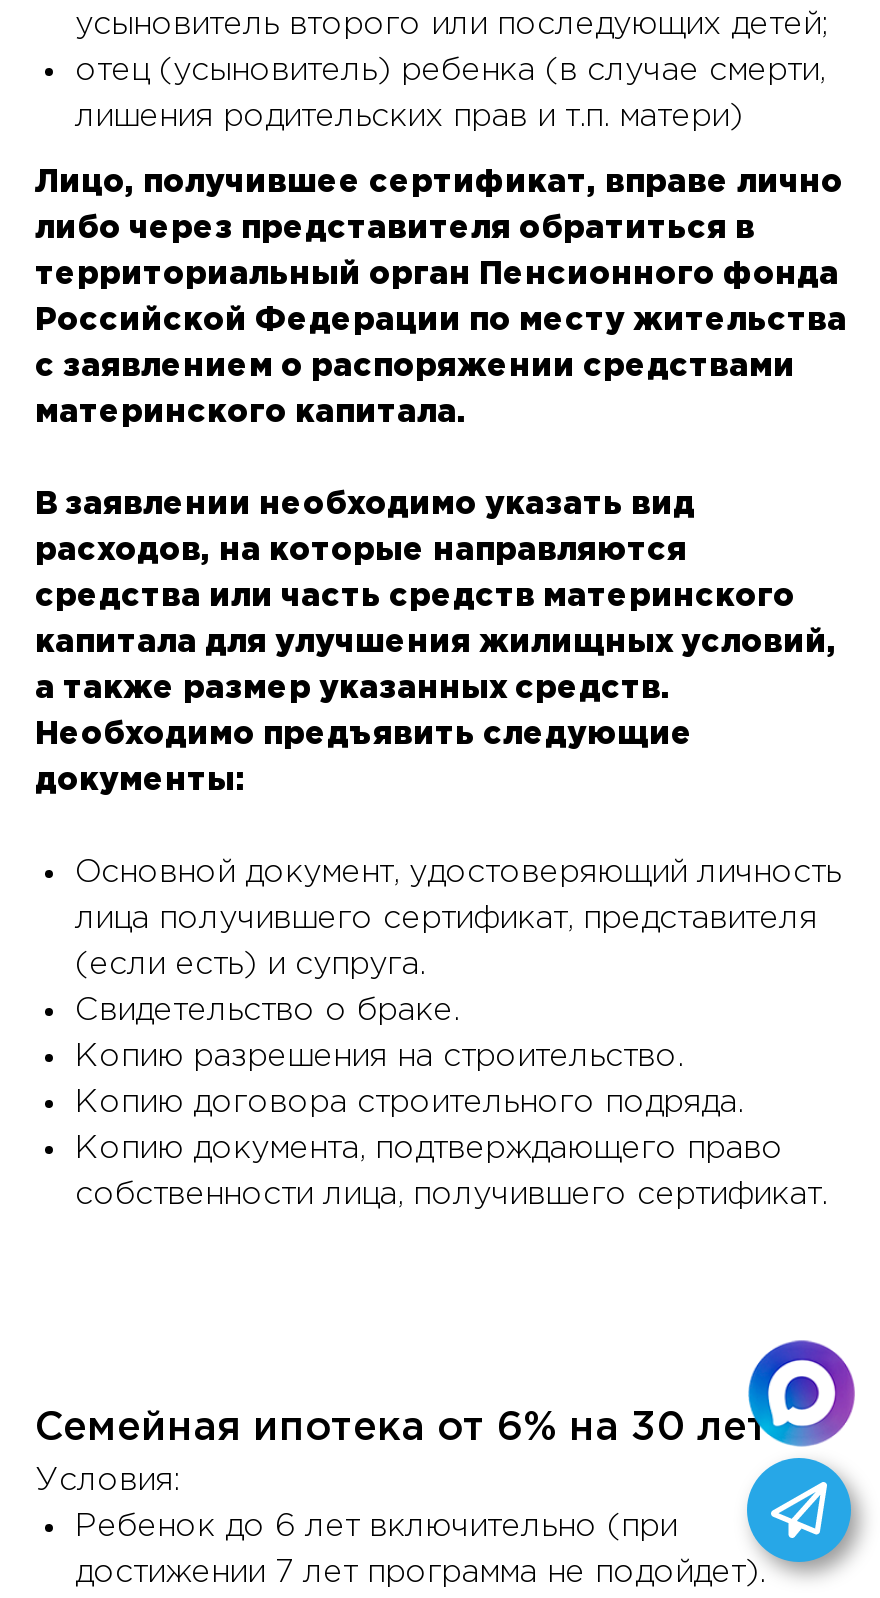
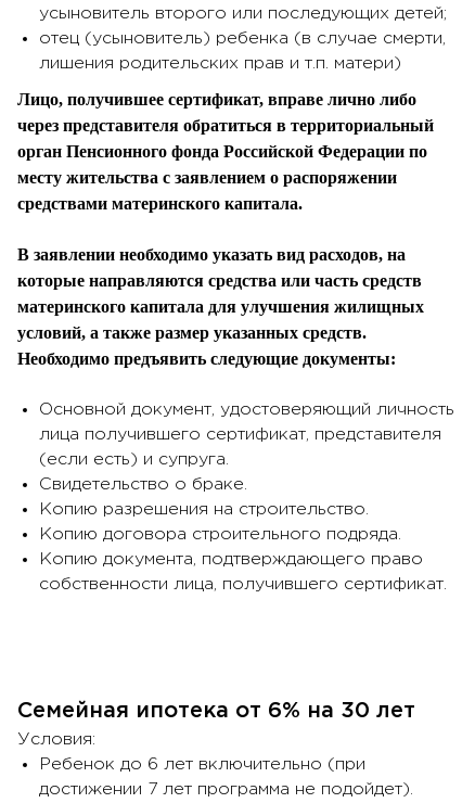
- [image]
